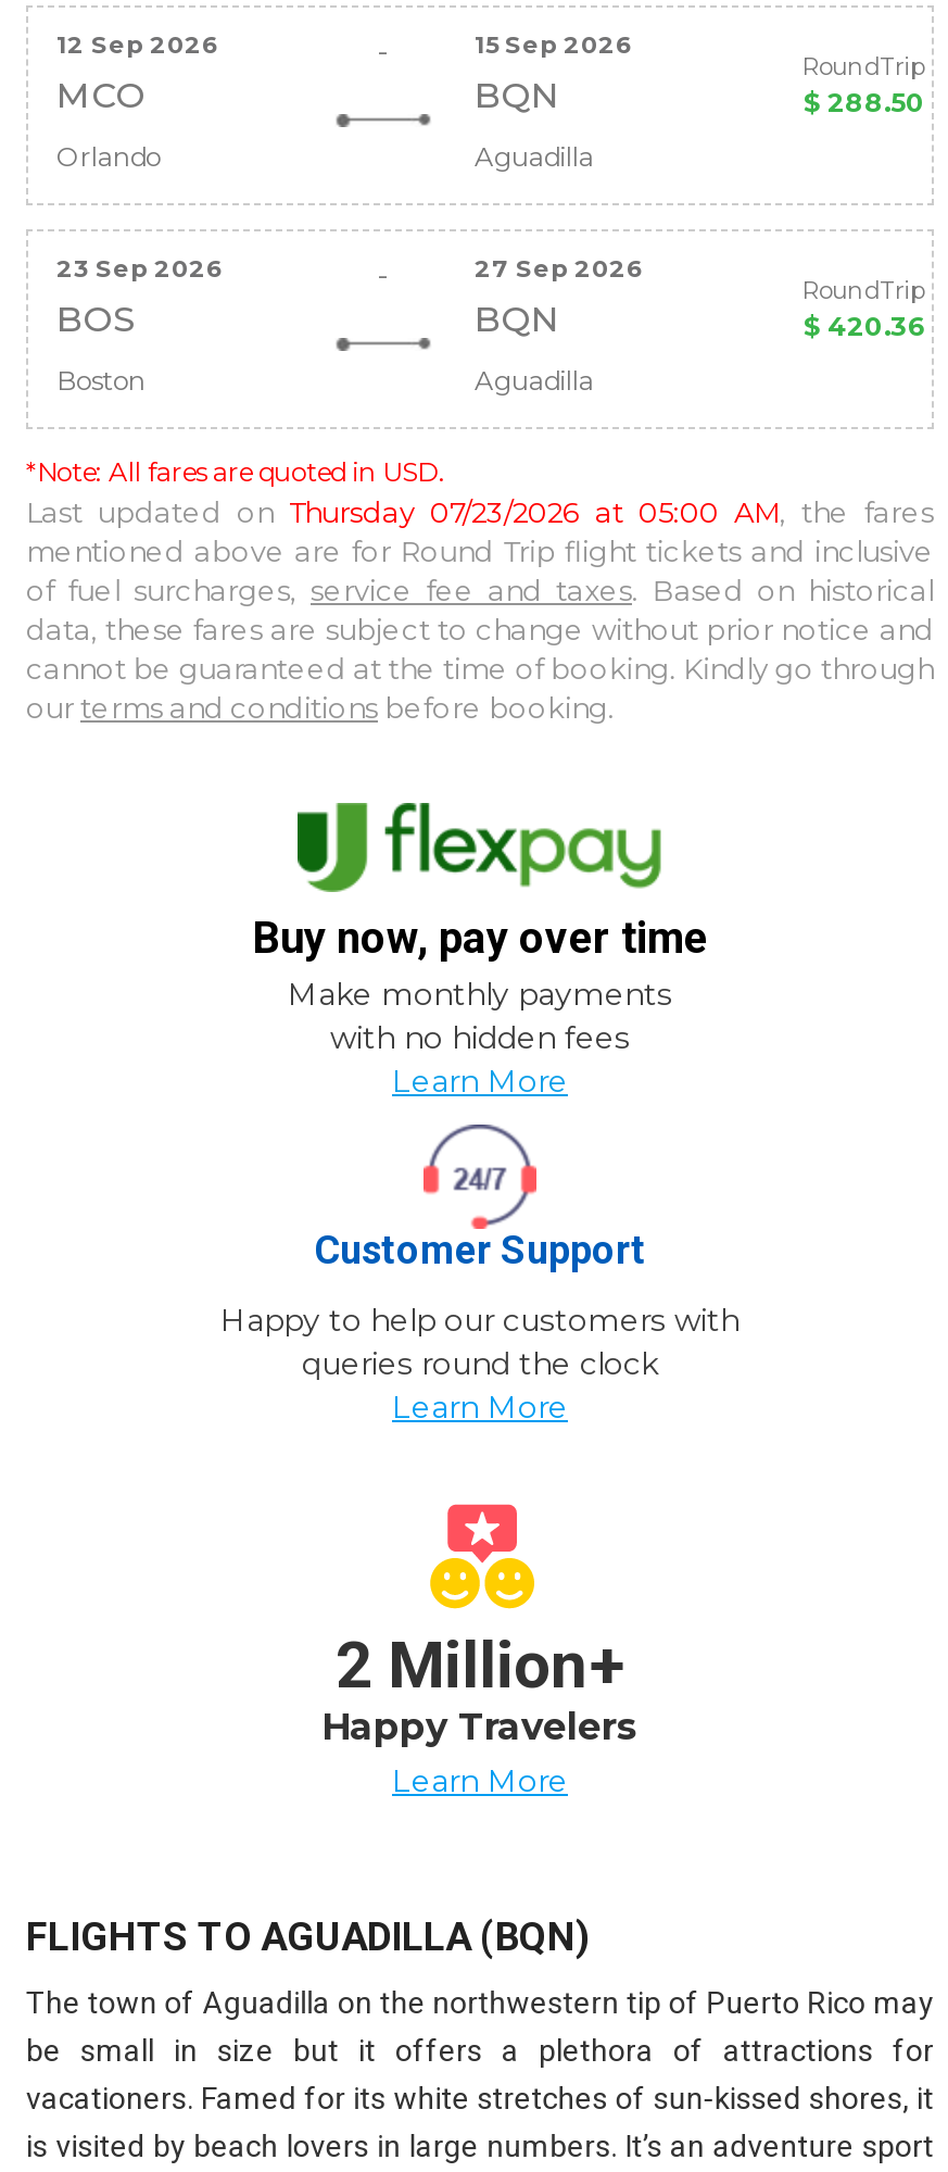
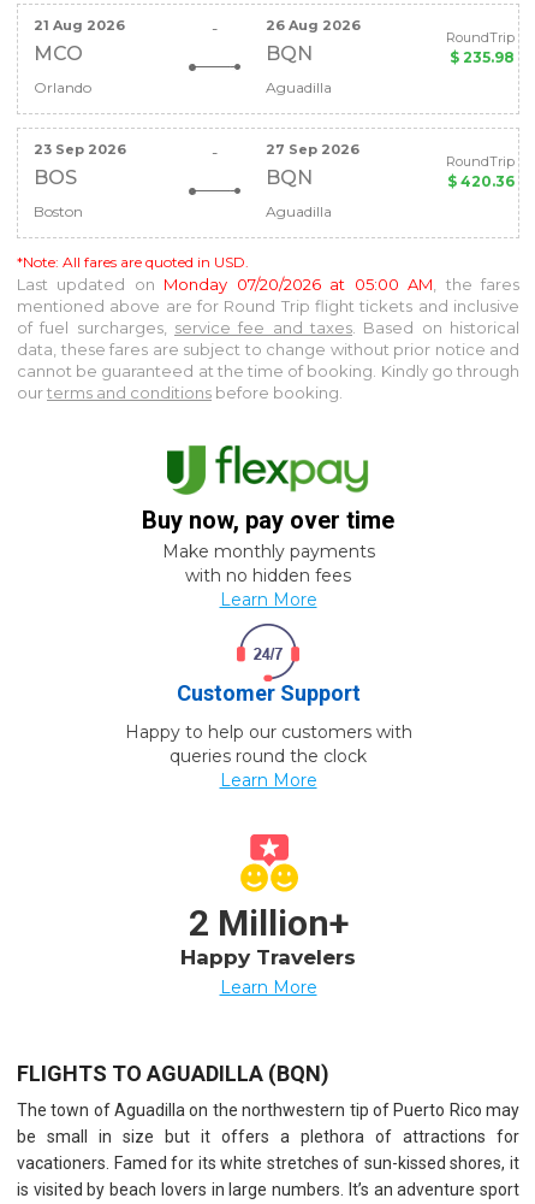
- 12 Sep 2026
+ 21 Aug 2026

- 15 Sep 2026
+ 26 Aug 2026

- $ 288.50
+ $ 235.98

- Last updated on Thursday 07/23/2026 at 05:00 AM, the fares
+ Last updated on Monday 07/20/2026 at 05:00 AM, the fares
